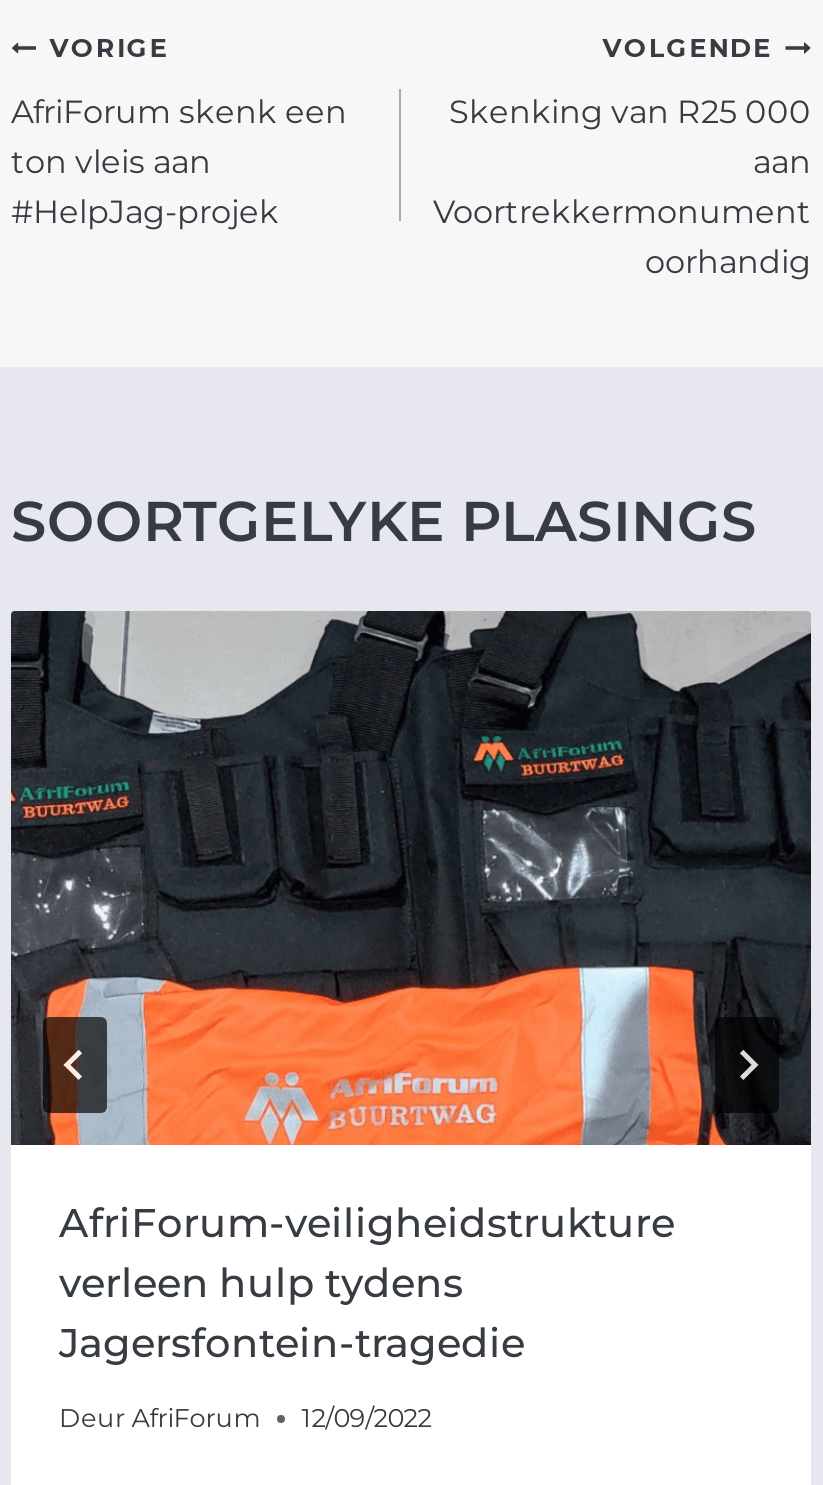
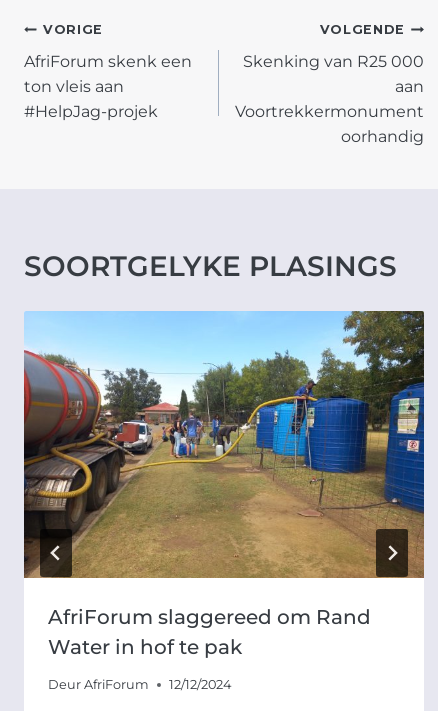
- [image]
- AfriForum-veiligheidstrukture
- verleen hulp tydens
- Jagersfontein-tragedie
+ [image]
+ AfriForum slaggereed om Rand
+ Water in hof te pak

- Deur AfriForum 12/09/2022
+ Deur AfriForum 12/12/2024
